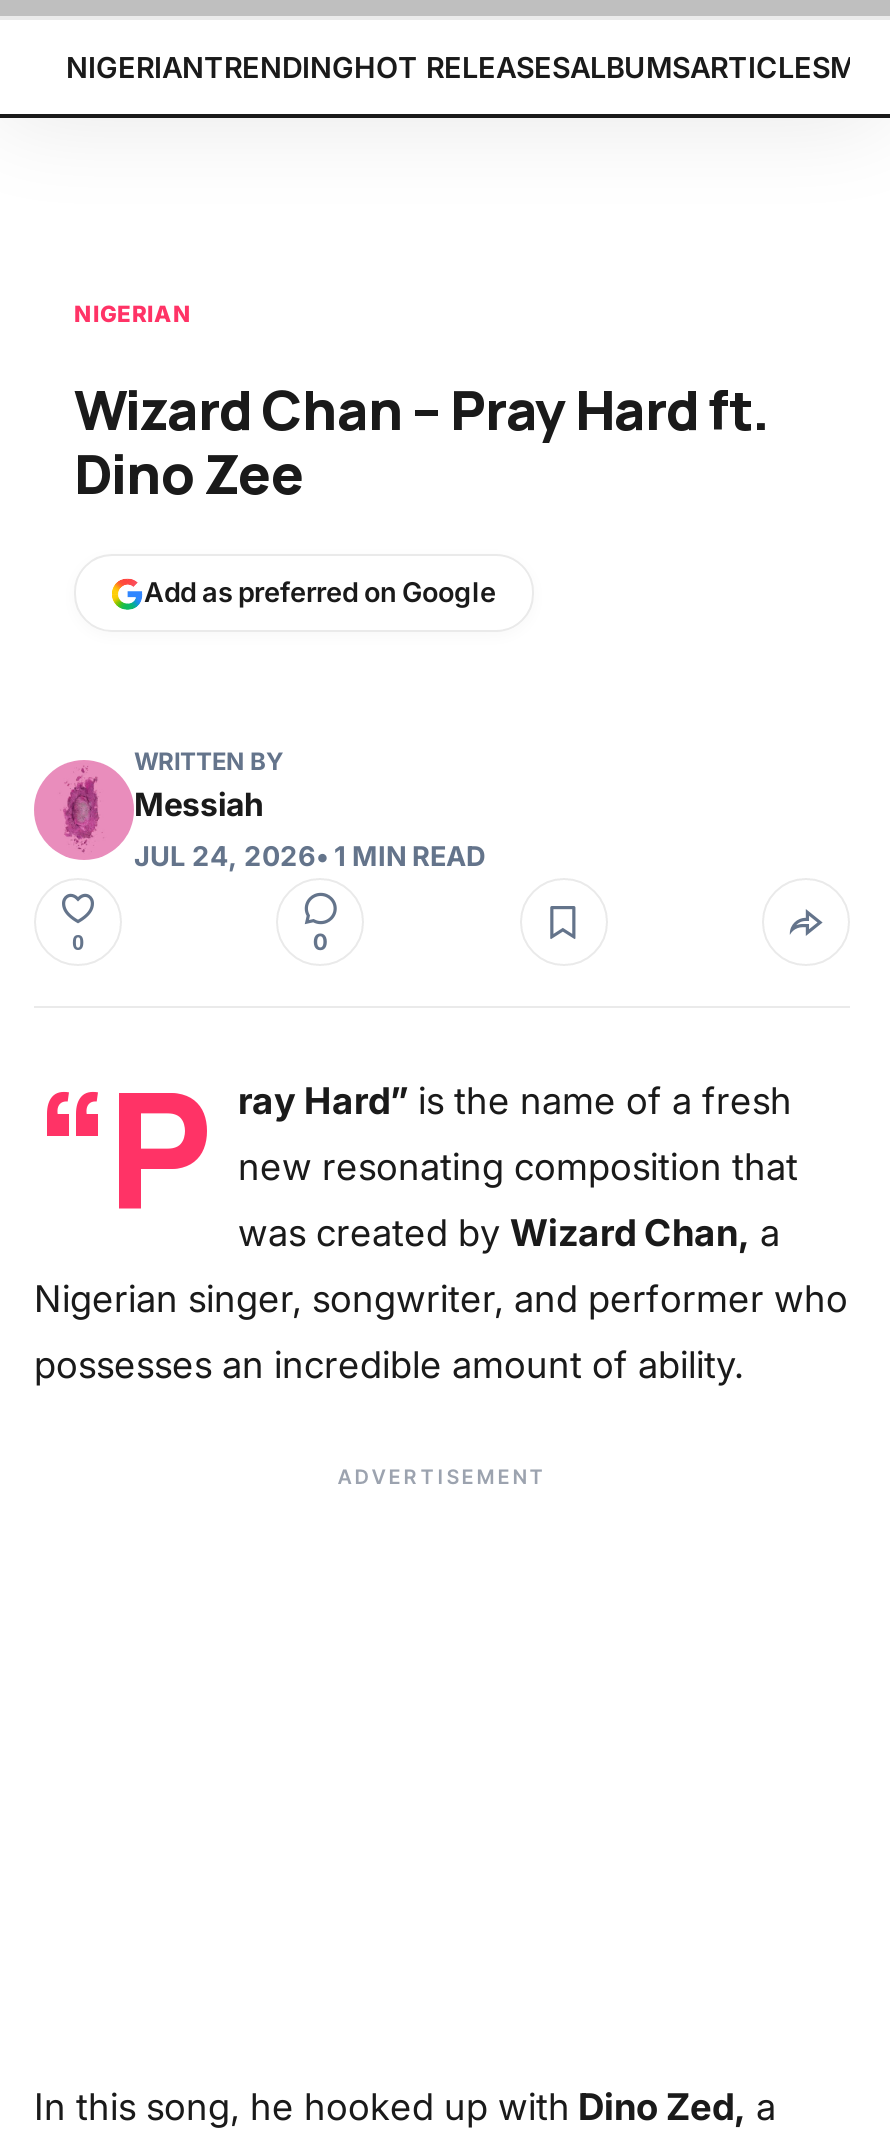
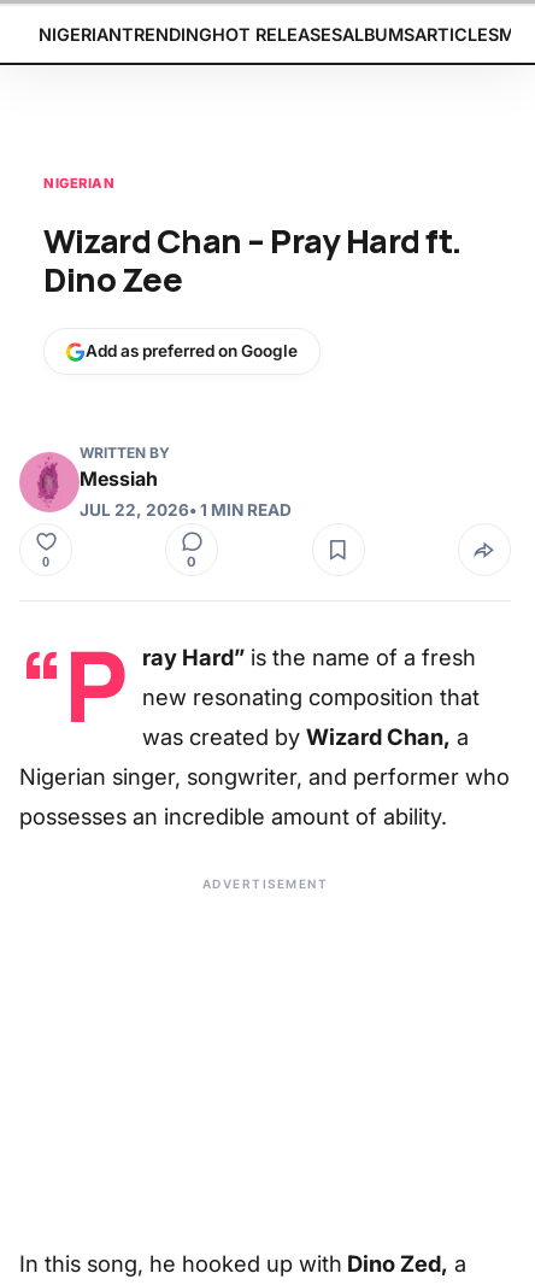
- JUL 24, 2026• 1 MIN READ
+ JUL 22, 2026• 1 MIN READ
